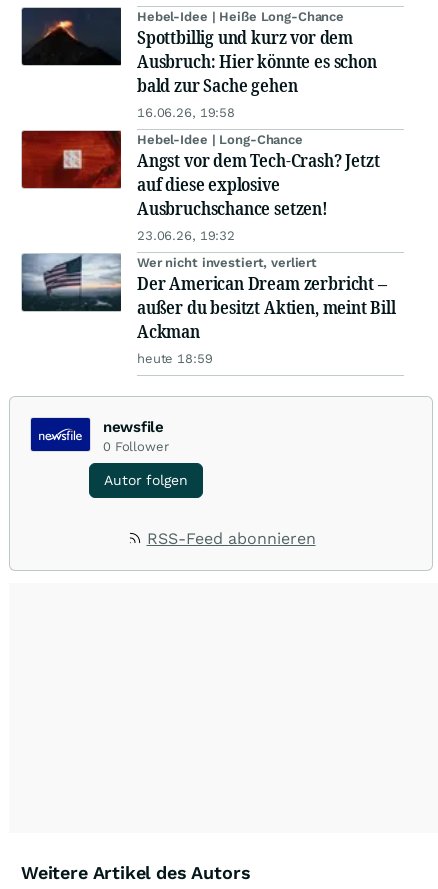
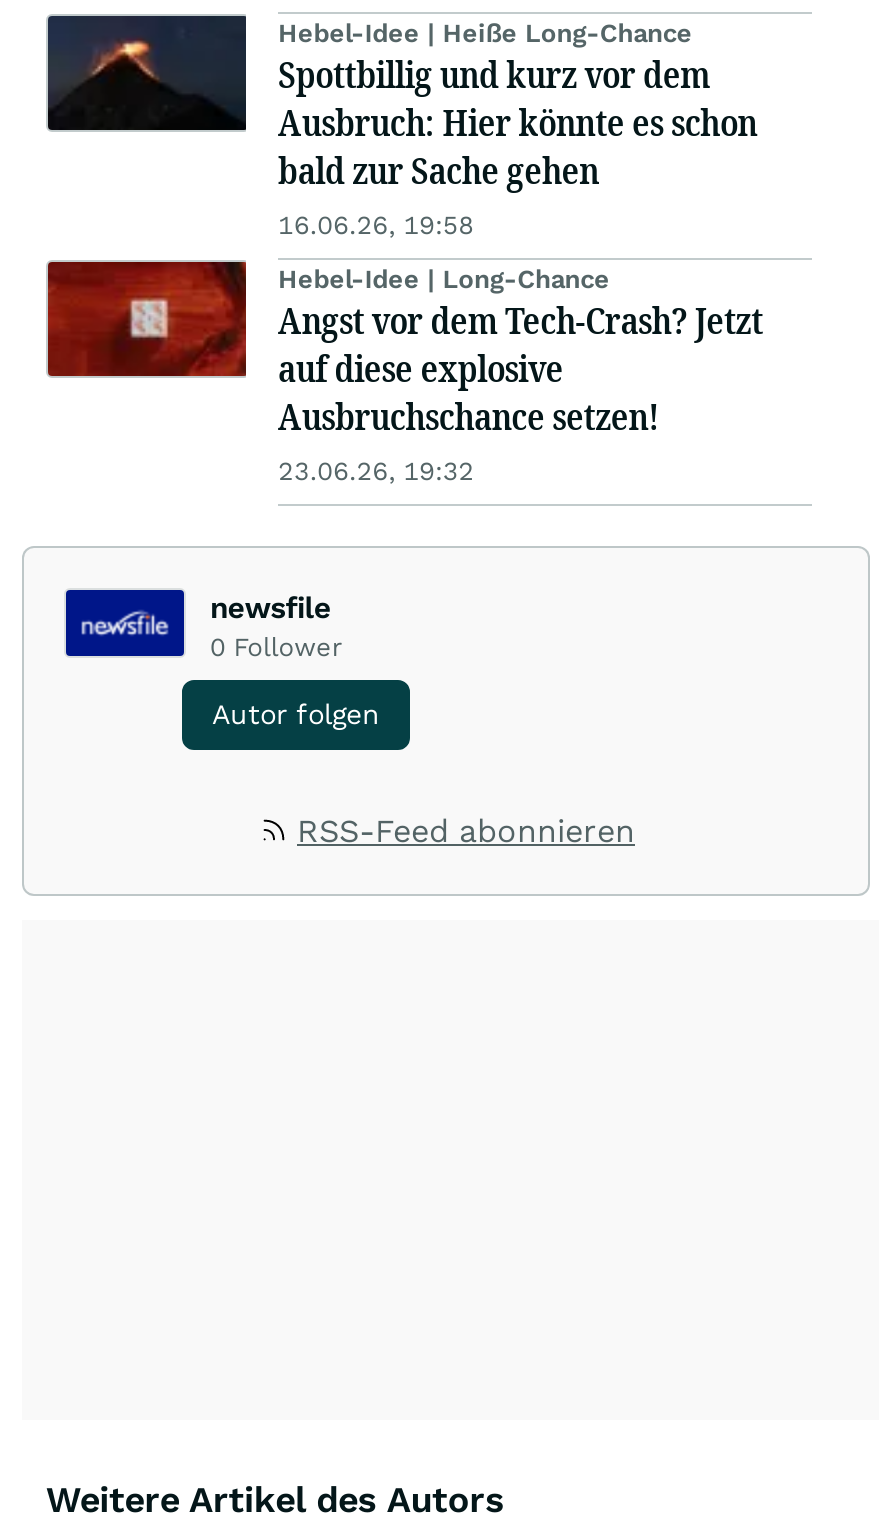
- [image]
- Wer nicht investiert, verliert
- Der American Dream zerbricht –
- außer du besitzt Aktien, meint Bill
- Ackman
- heute 18:59
